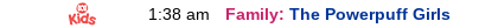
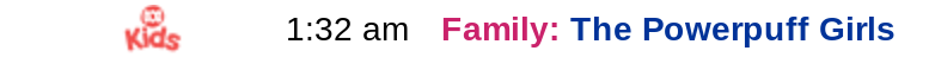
- 1:38 am Family: The Powerpuff Girls
+ 1:32 am Family: The Powerpuff Girls
